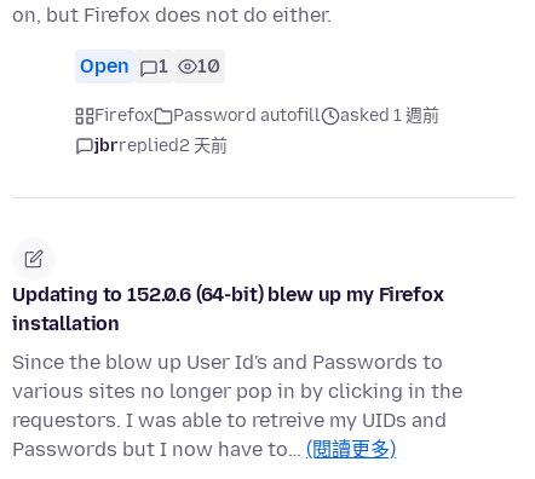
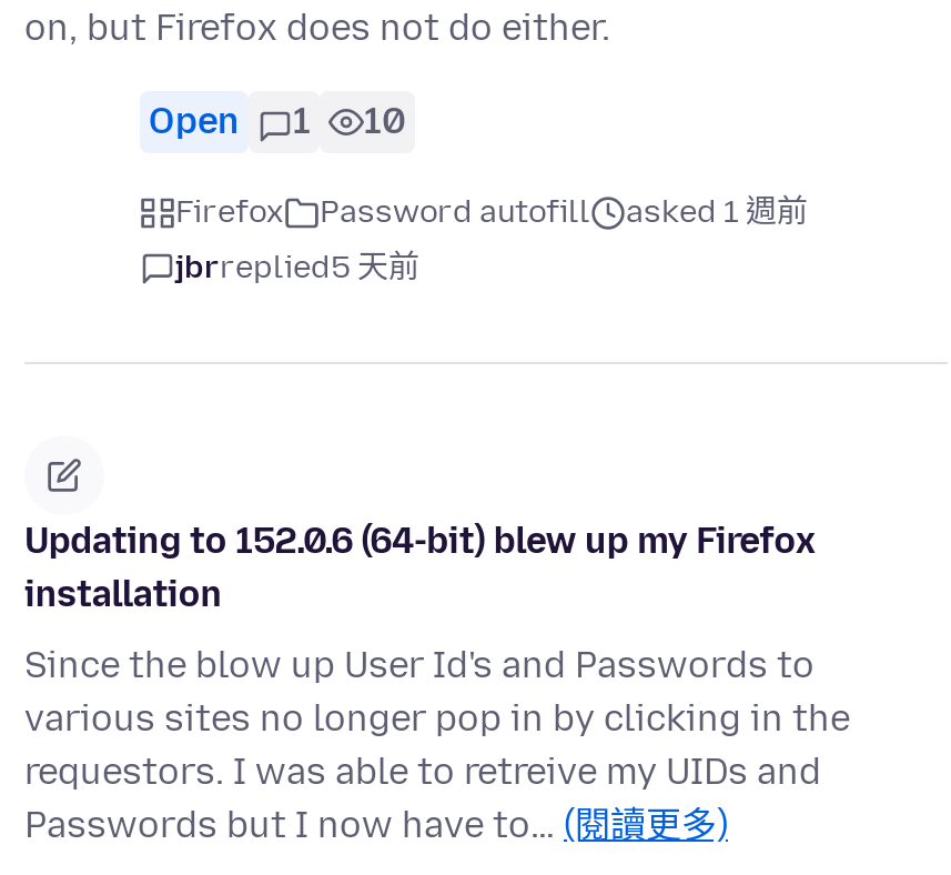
- jbrreplied2 天前
+ jbrreplied5 天前
